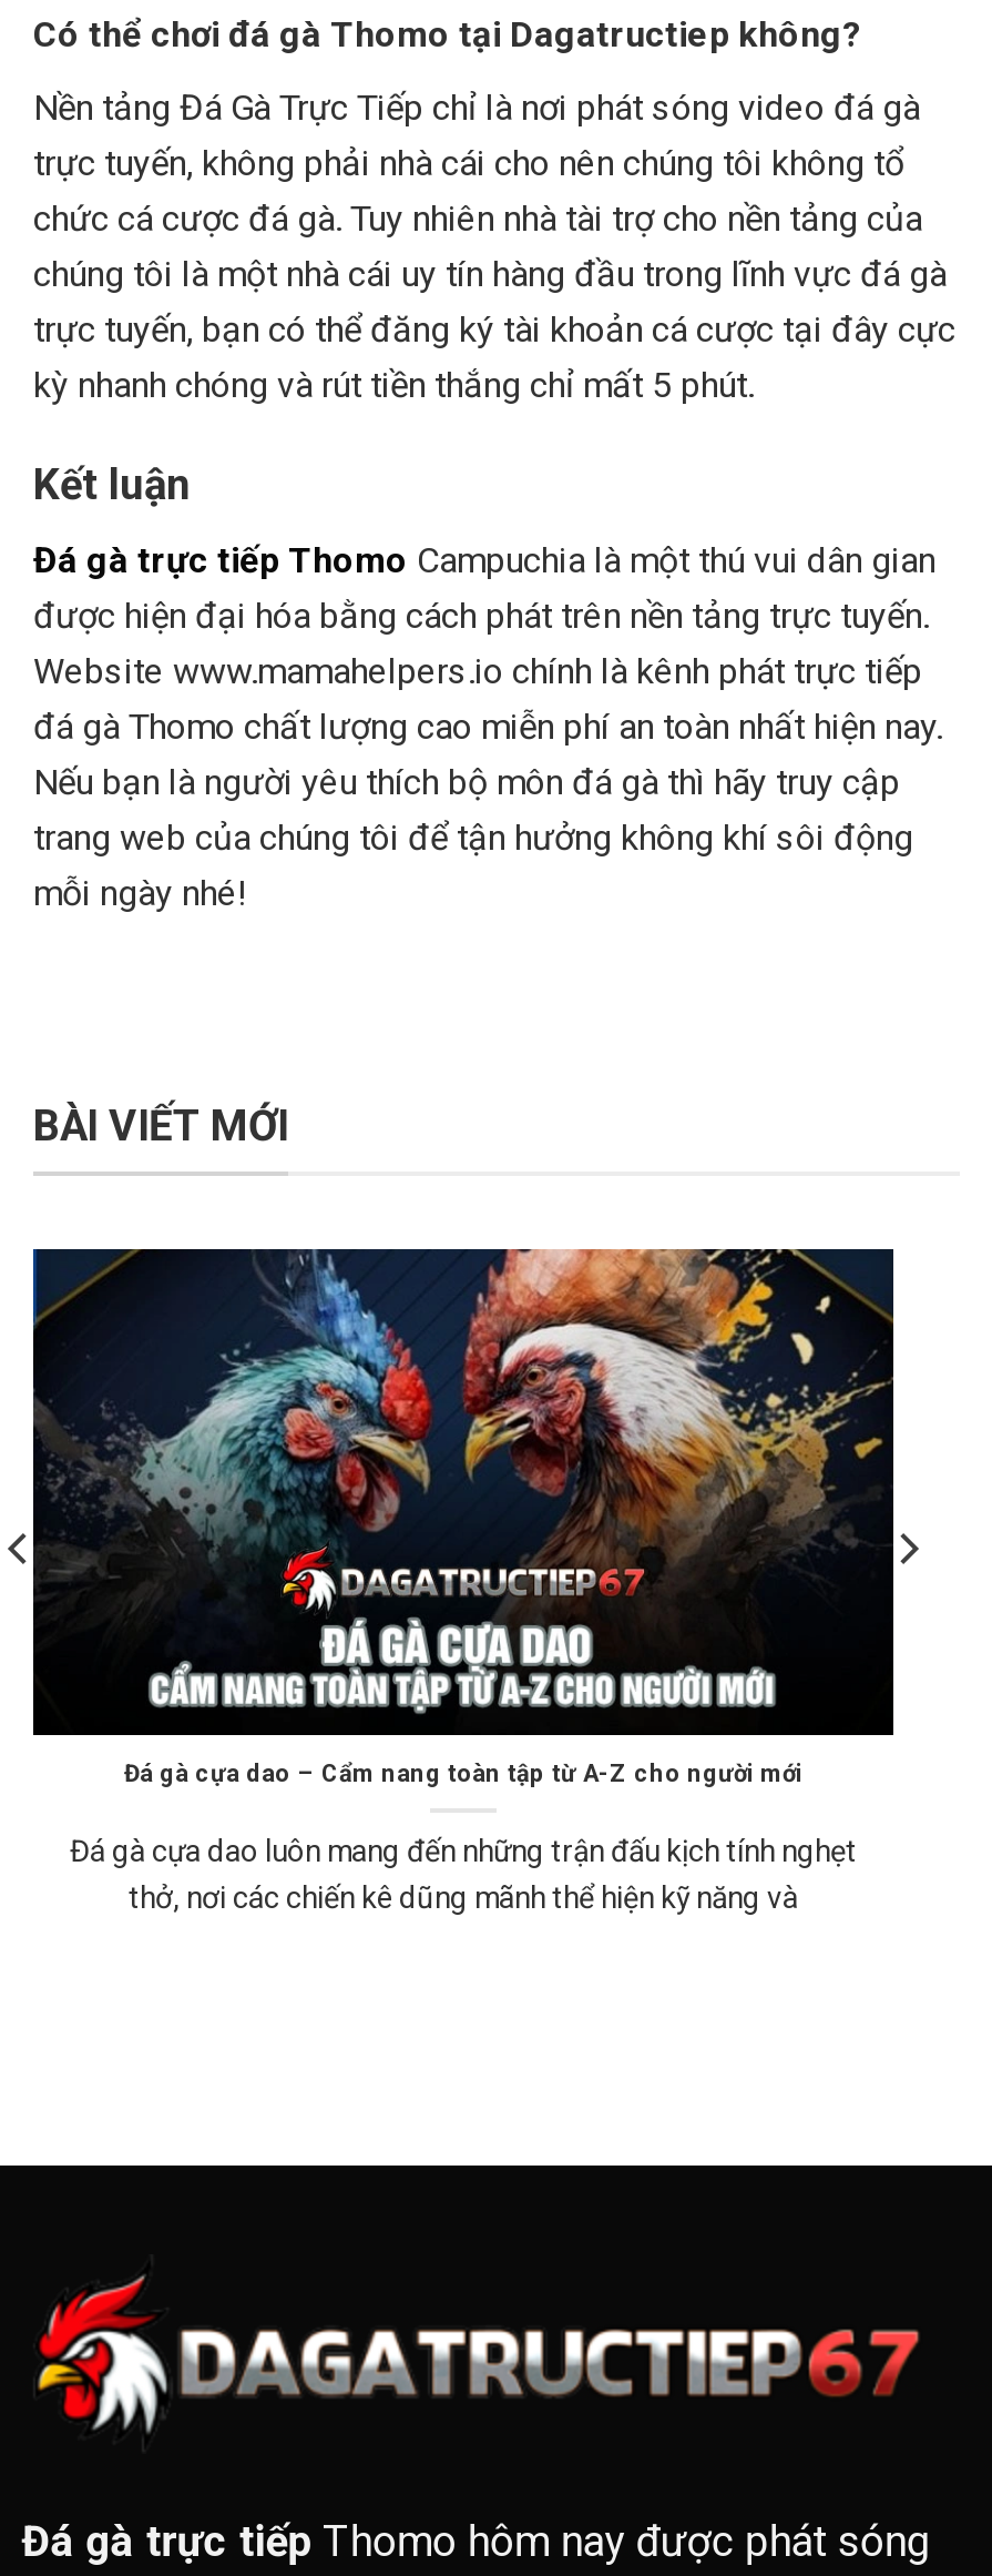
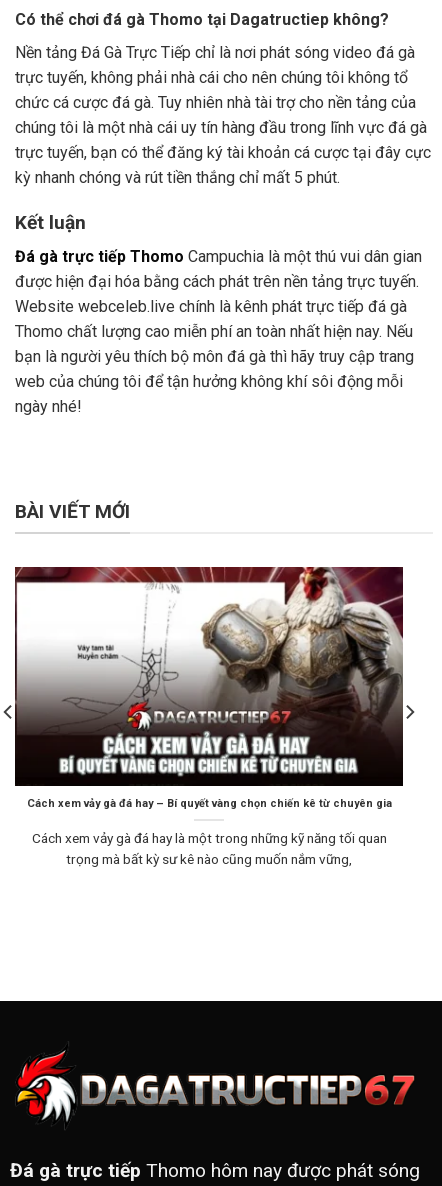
- Website www.mamahelpers.io chính là kênh phát trực tiếp
- đá gà Thomo chất lượng cao miễn phí an toàn nhất hiện nay.
- Nếu bạn là người yêu thích bộ môn đá gà thì hãy truy cập
- trang web của chúng tôi để tận hưởng không khí sôi động
- mỗi ngày nhé!
+ Website webceleb.live chính là kênh phát trực tiếp đá gà
+ Thomo chất lượng cao miễn phí an toàn nhất hiện nay. Nếu
+ bạn là người yêu thích bộ môn đá gà thì hãy truy cập trang
+ web của chúng tôi để tận hưởng không khí sôi động mỗi
+ ngày nhé!

- [image]
- Đá gà cựa dao – Cẩm nang toàn tập từ A-Z cho người mới
+ [image]
+ Cách xem vảy gà đá hay – Bí quyết vàng chọn chiến kê từ chuyên gia

- Đá gà cựa dao luôn mang đến những trận đấu kịch tính nghẹt
- thở, nơi các chiến kê dũng mãnh thể hiện kỹ năng và
+ Cách xem vảy gà đá hay là một trong những kỹ năng tối quan
+ trọng mà bất kỳ sư kê nào cũng muốn nắm vững,
